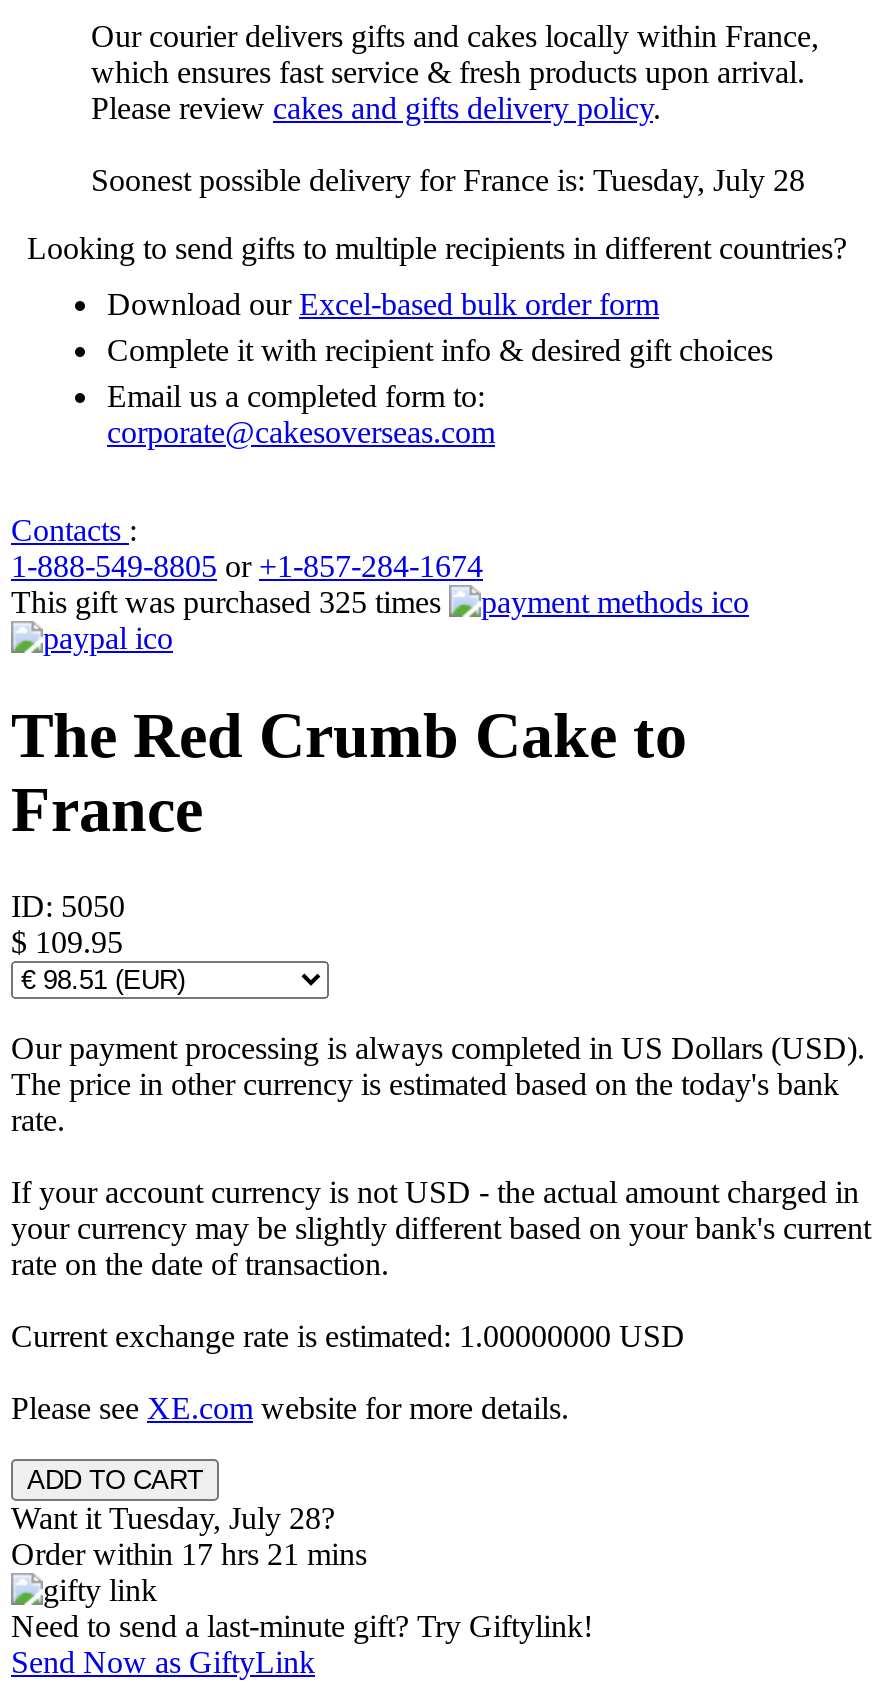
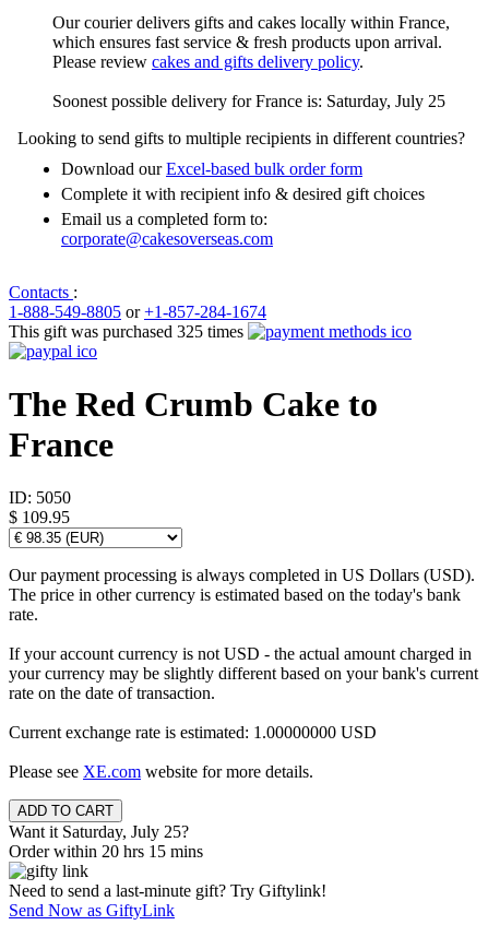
- Soonest possible delivery for France is: Tuesday, July 28
+ Soonest possible delivery for France is: Saturday, July 25

- Want it Tuesday, July 28?
+ Want it Saturday, July 25?

- Order within 17 hrs 21 mins
+ Order within 20 hrs 15 mins
